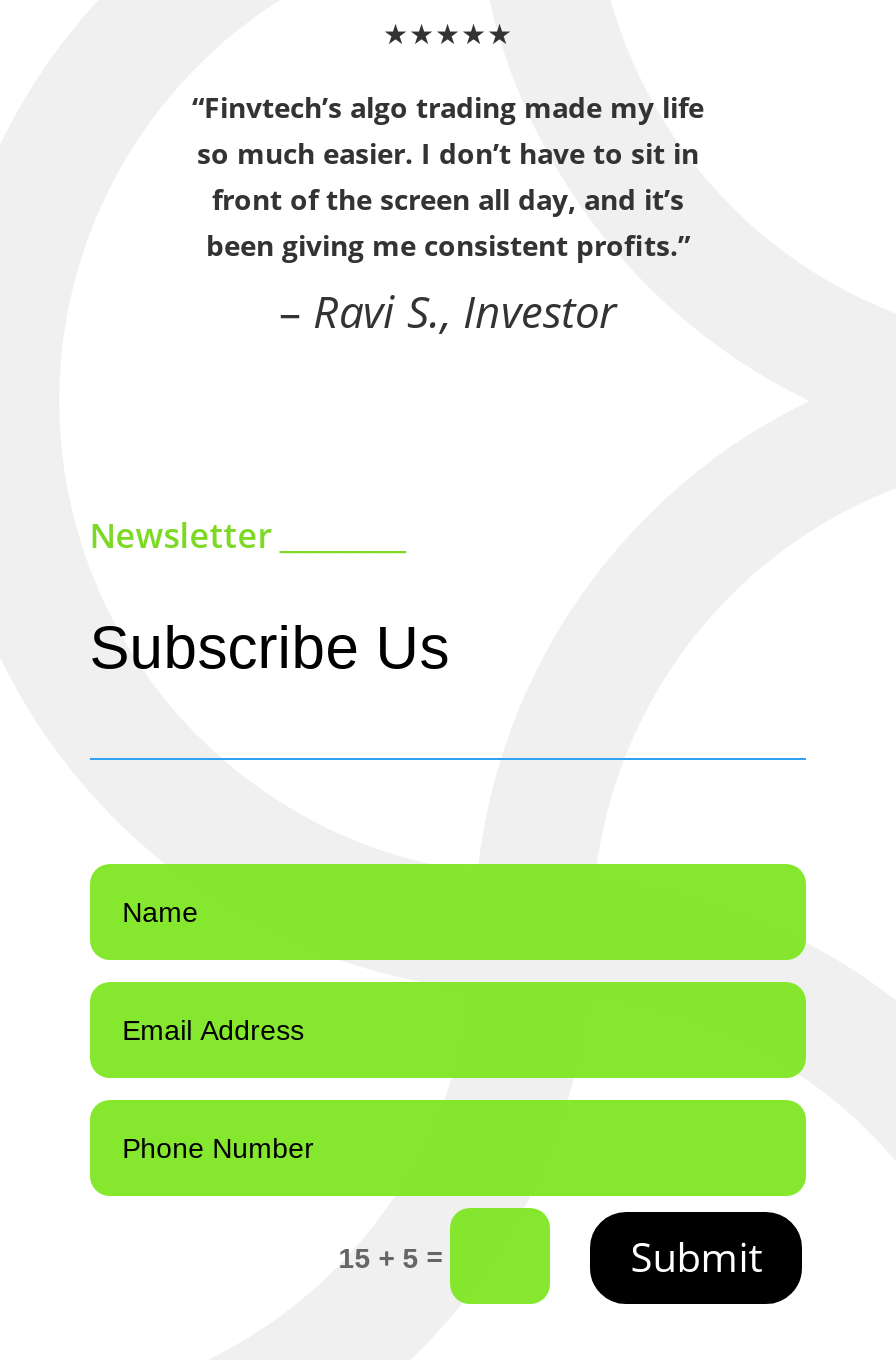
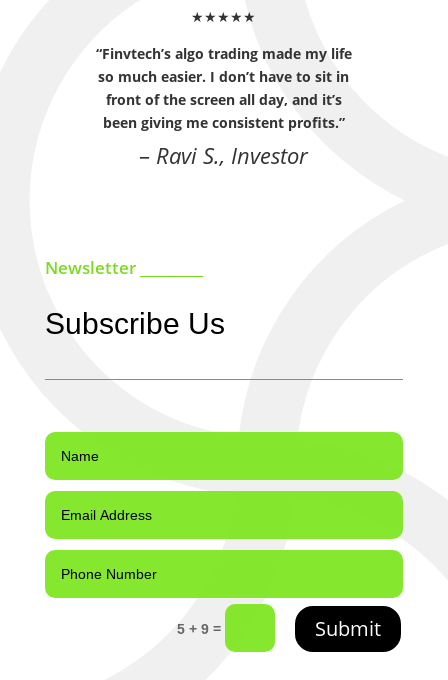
- 15 + 5 =
+ 5 + 9 =
